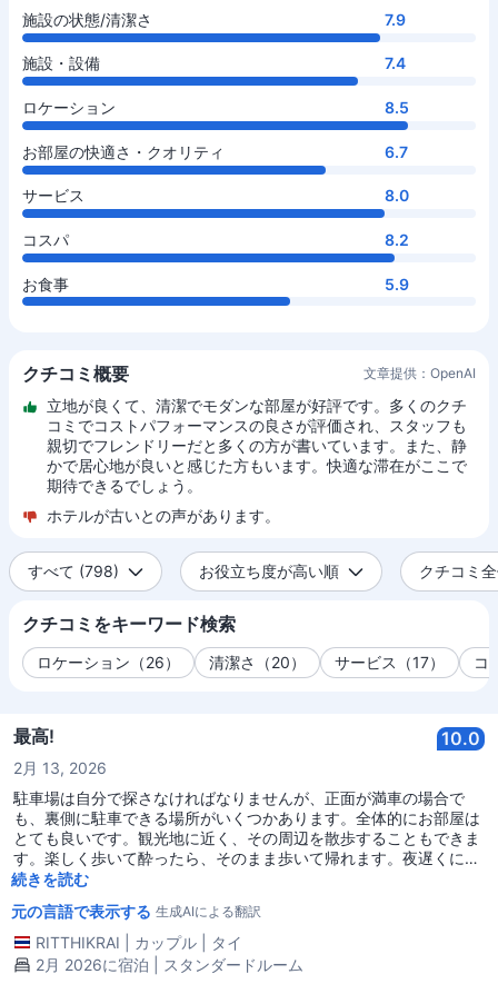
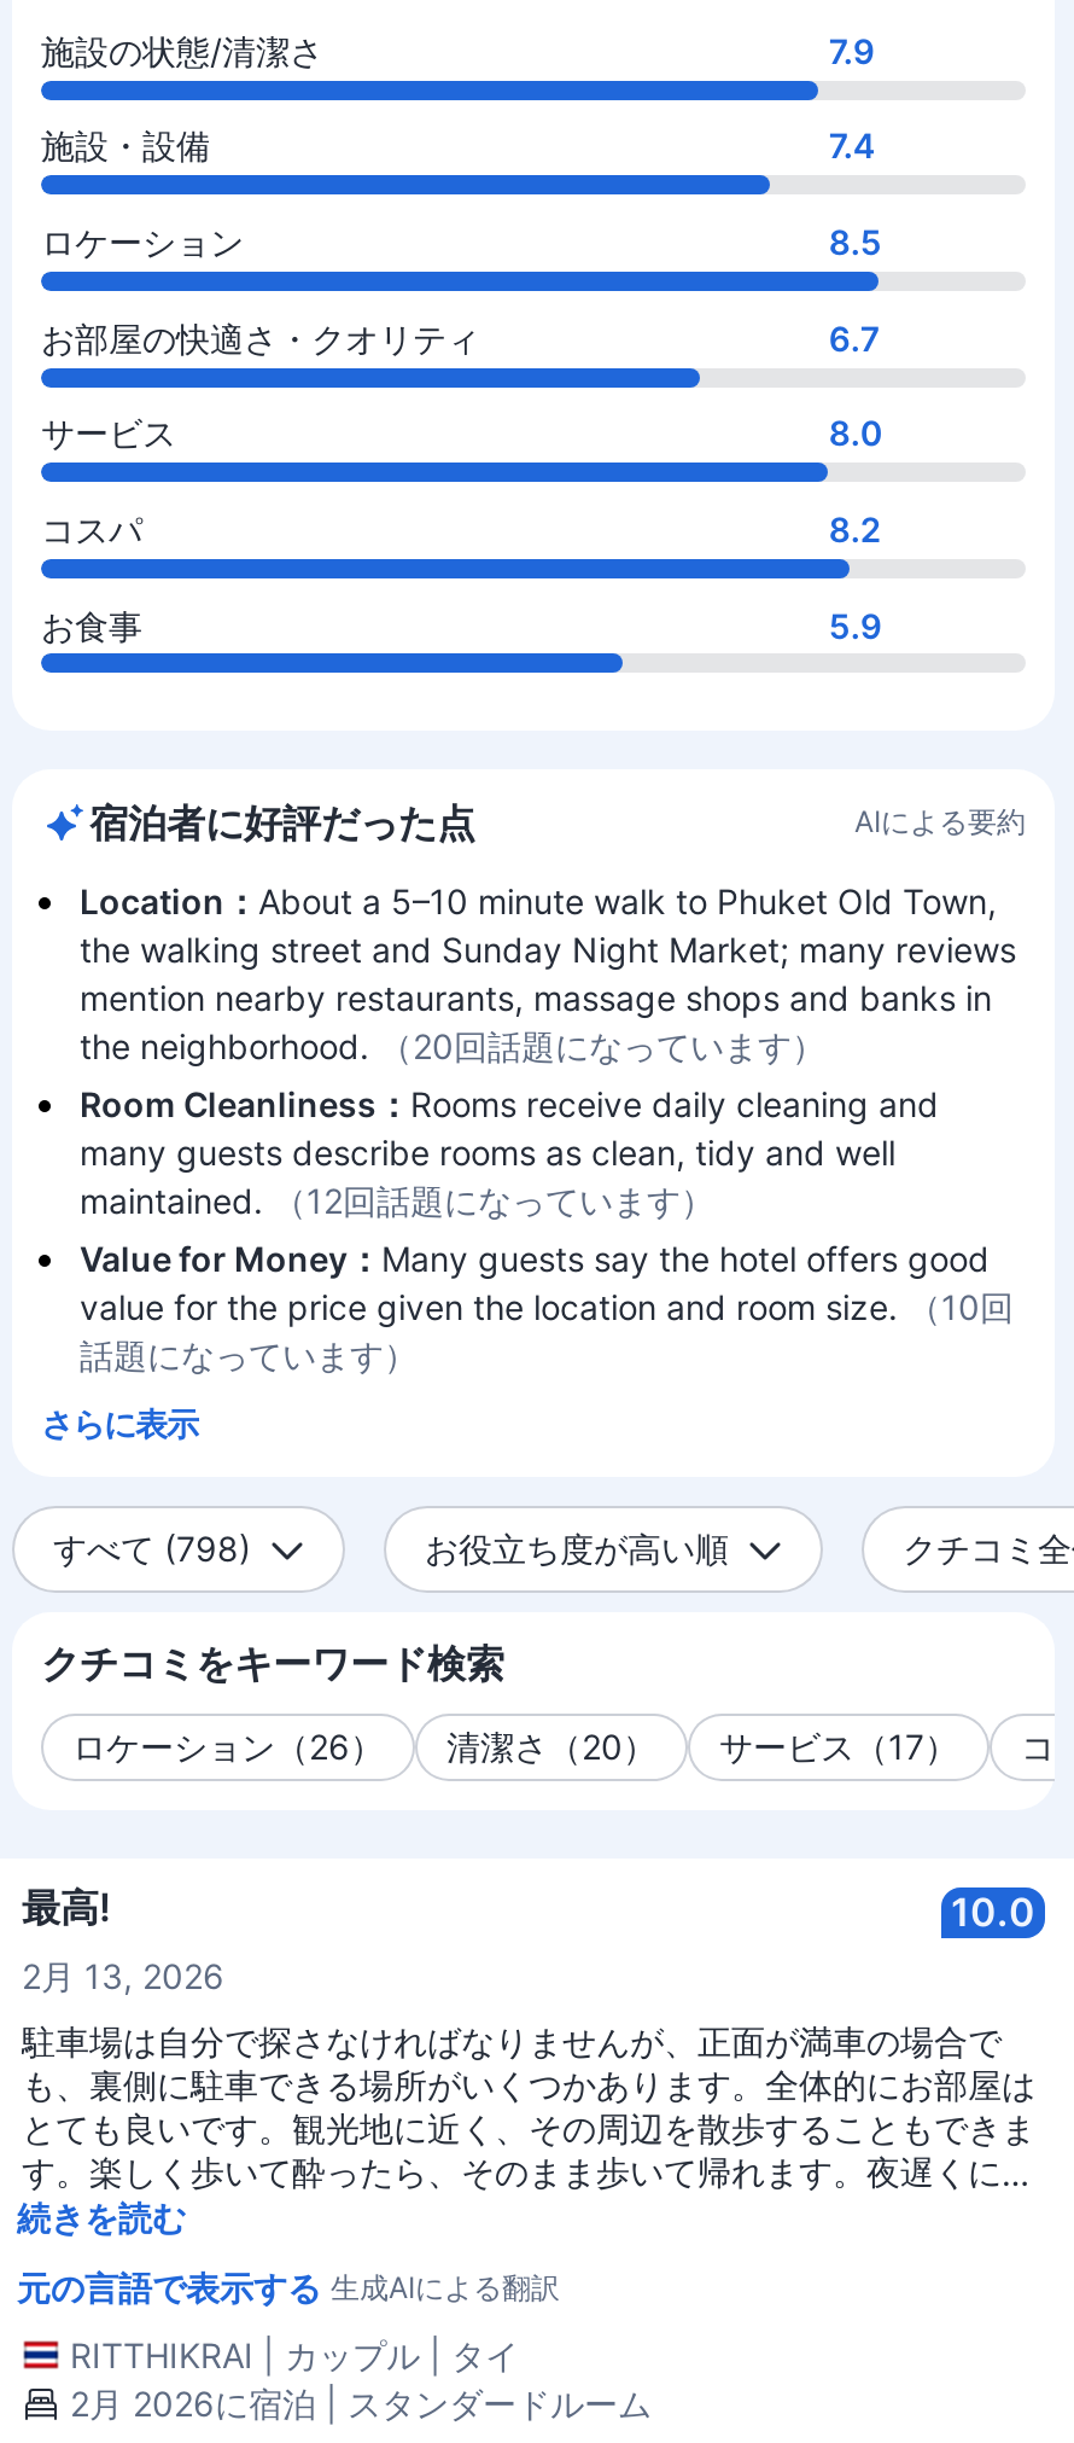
- クチコミ概要
- 文章提供：OpenAI
+ 宿泊者に好評だった点
+ AIによる要約

- 立地が良くて、清潔でモダンな部屋が好評です。多くのクチ
- コミでコストパフォーマンスの良さが評価され、スタッフも
- 親切でフレンドリーだと多くの方が書いています。また、静
- かで居心地が良いと感じた方もいます。快適な滞在がここで
- 期待できるでしょう。
+ Location：About a 5–10 minute walk to Phuket Old Town,
+ the walking street and Sunday Night Market; many reviews
+ mention nearby restaurants, massage shops and banks in
+ the neighborhood. （20回話題になっています）
+ Room Cleanliness：Rooms receive daily cleaning and
+ many guests describe rooms as clean, tidy and well
+ maintained. （12回話題になっています）
+ Value for Money：Many guests say the hotel offers good
+ value for the price given the location and room size. （10回
+ 話題になっています）

- ホテルが古いとの声があります。
+ さらに表示
